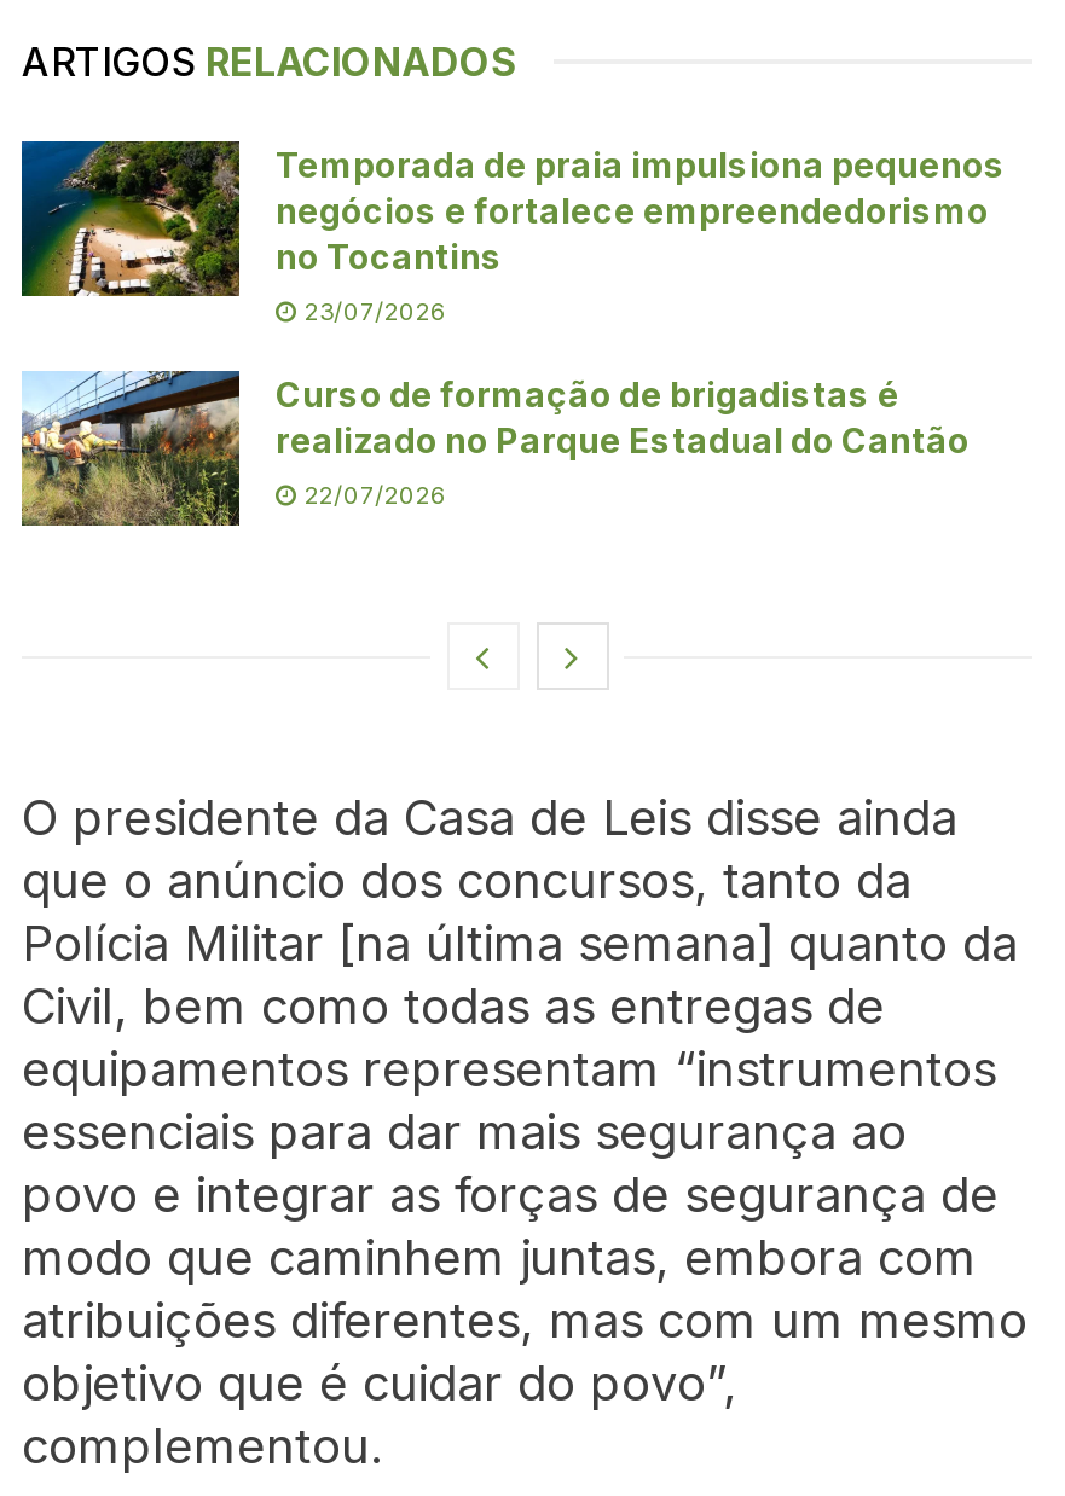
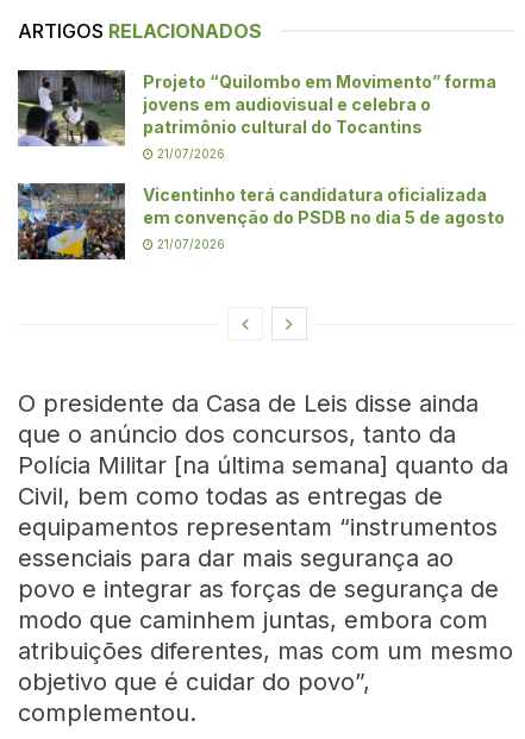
- [image]
- Temporada de praia impulsiona pequenos
- negócios e fortalece empreendedorismo
- no Tocantins
+ [image]
+ Projeto “Quilombo em Movimento” forma
+ jovens em audiovisual e celebra o
+ patrimônio cultural do Tocantins

- 23/07/2026
+ 21/07/2026

- [image]
- Curso de formação de brigadistas é
- realizado no Parque Estadual do Cantão
+ [image]
+ Vicentinho terá candidatura oficializada
+ em convenção do PSDB no dia 5 de agosto

- 22/07/2026
+ 21/07/2026
